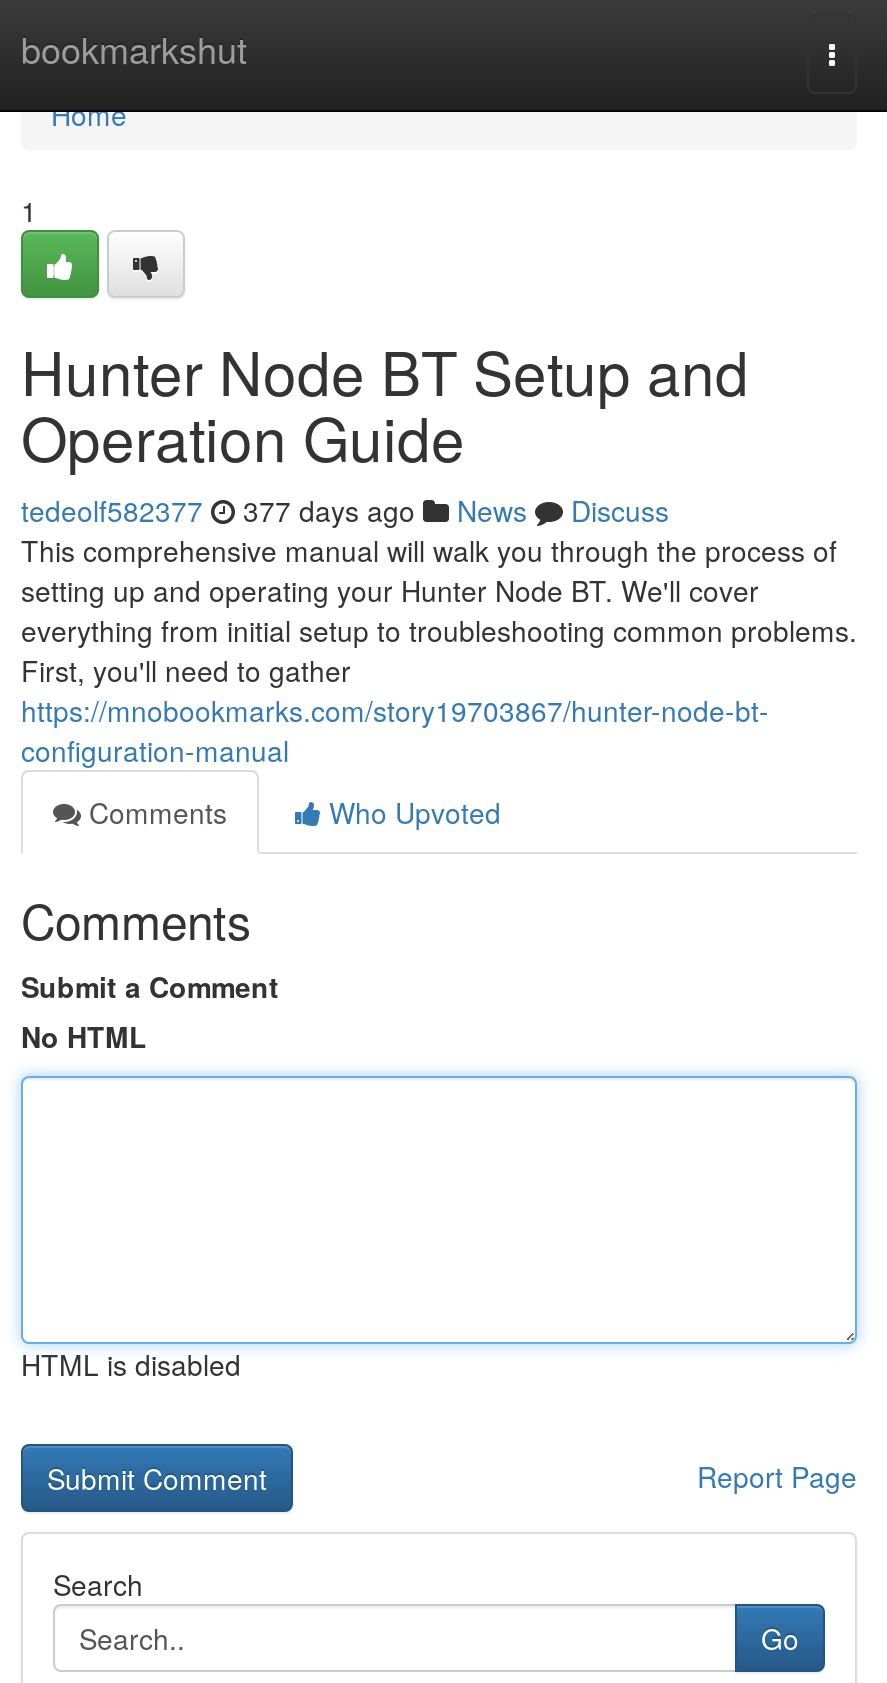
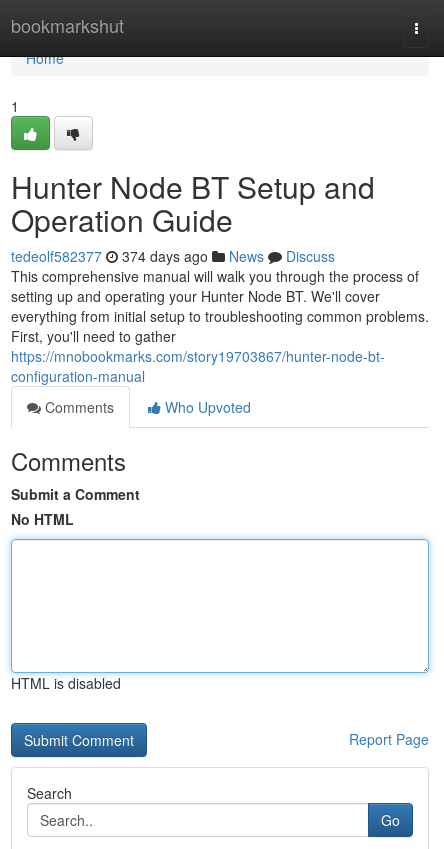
- tedeolf582377 377 days ago News Discuss
+ tedeolf582377 374 days ago News Discuss
